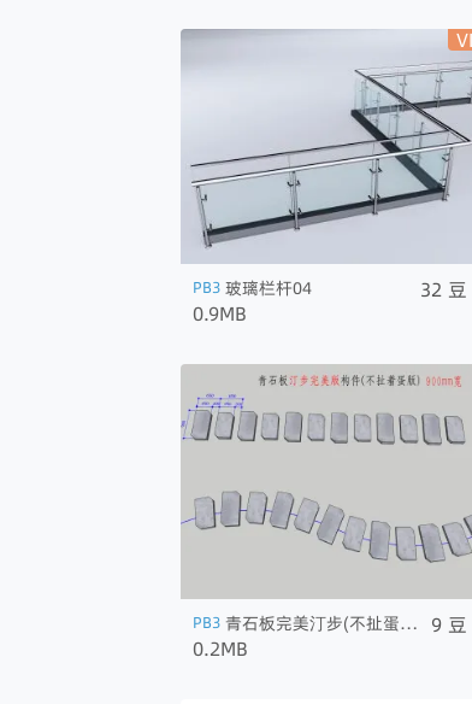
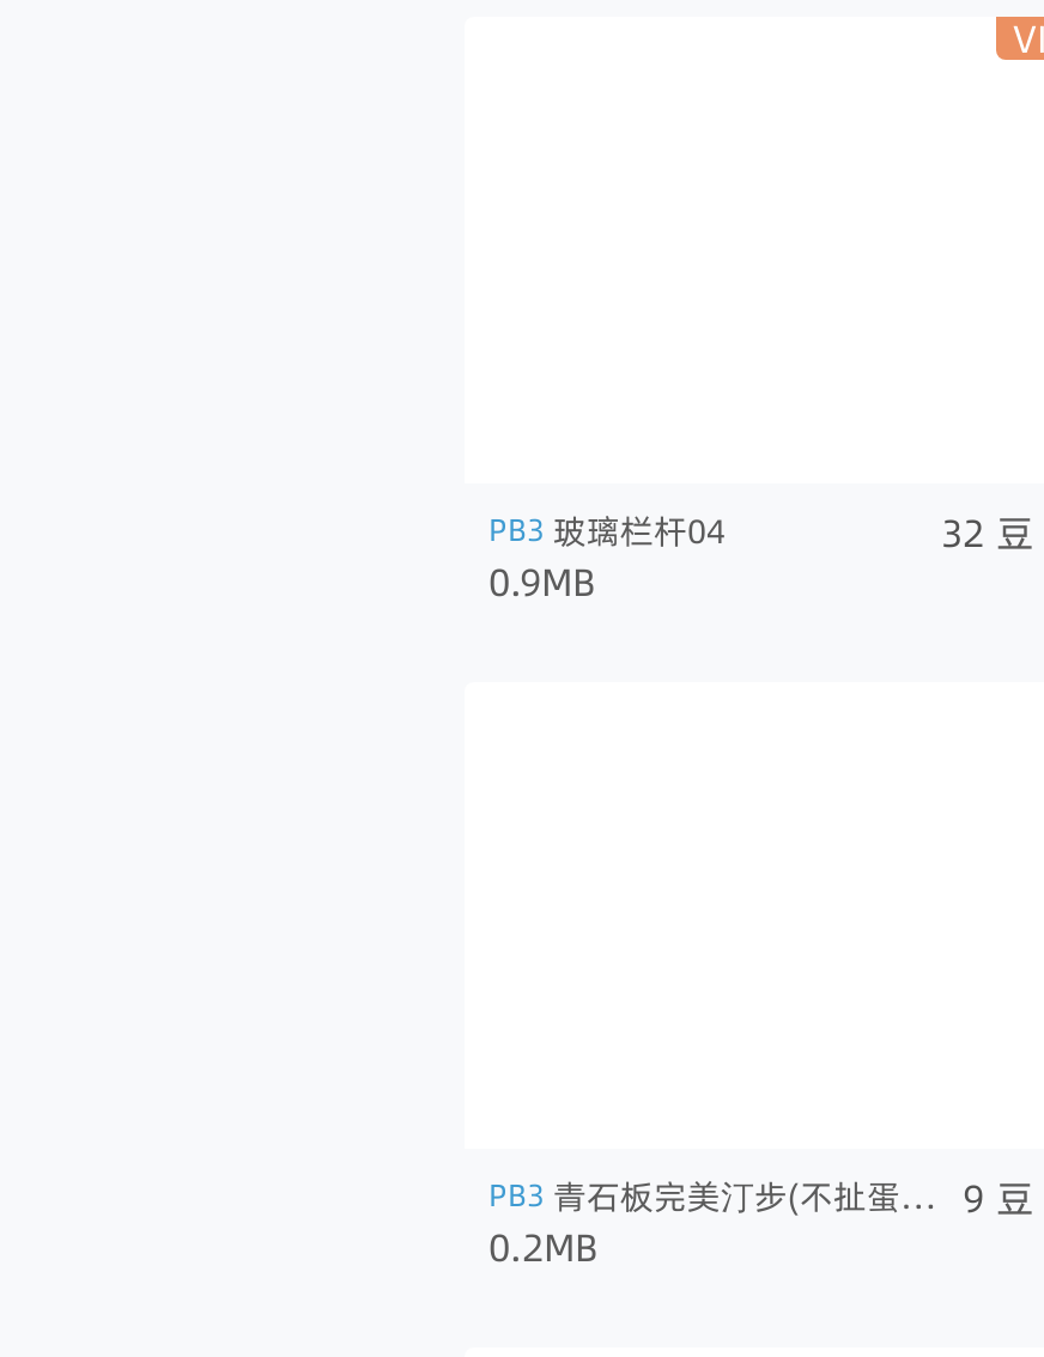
- [image]

- [image]
